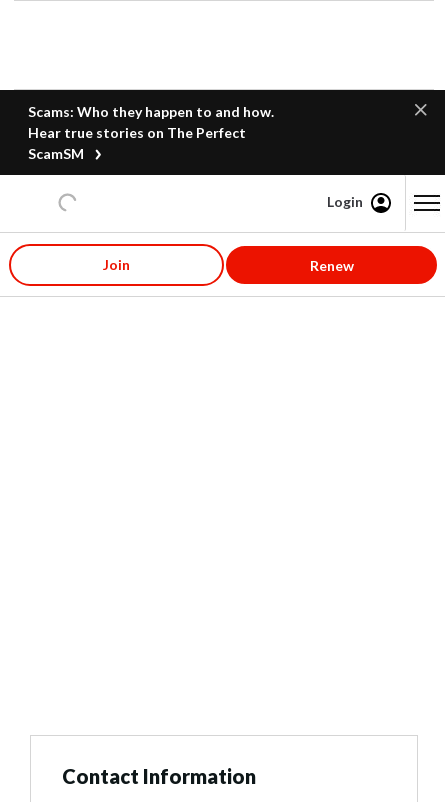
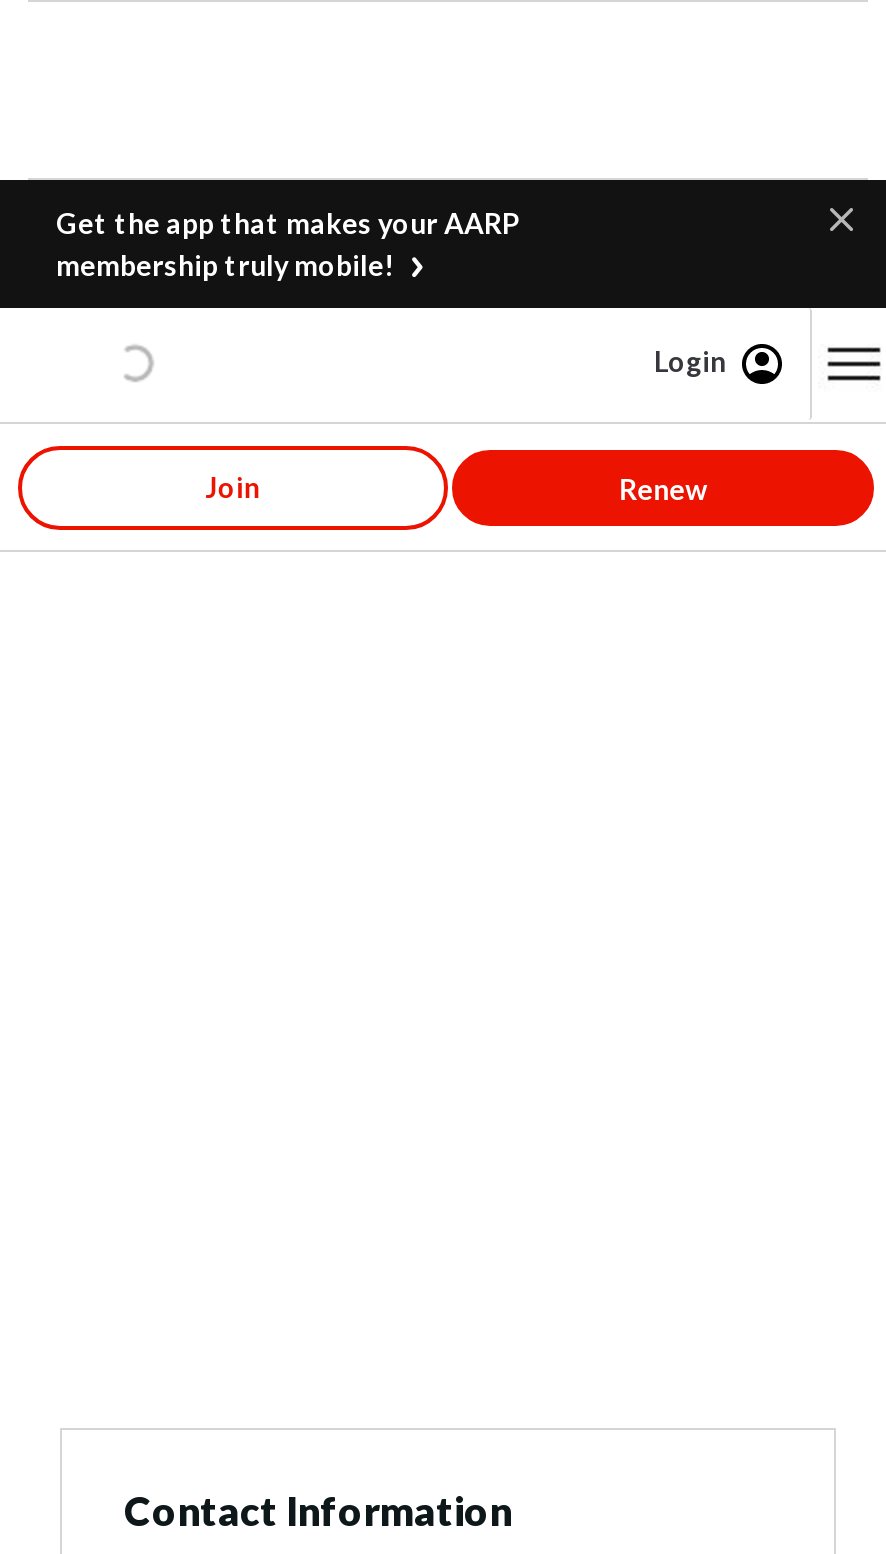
- Scams: Who they happen to and how.
- Hear true stories on The Perfect
- ScamSM
+ Get the app that makes your AARP
+ membership truly mobile!
